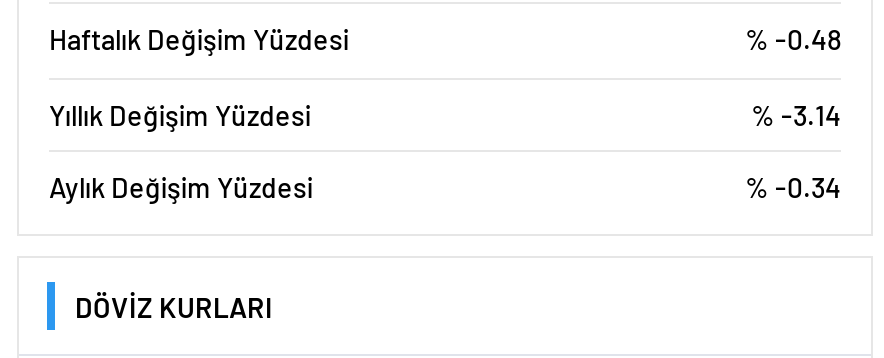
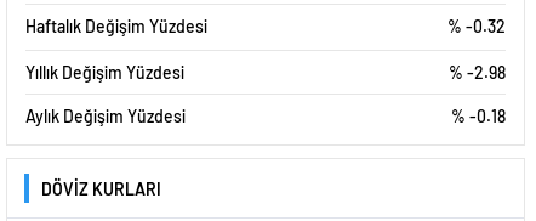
- % -0.48
+ % -0.32

- % -3.14
+ % -2.98

- % -0.34
+ % -0.18
